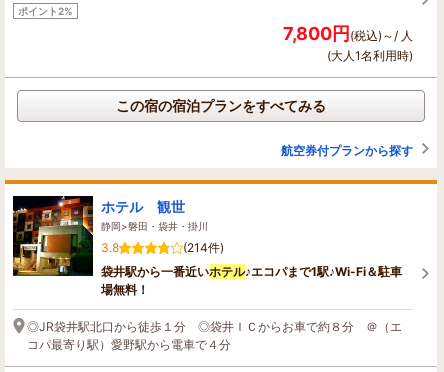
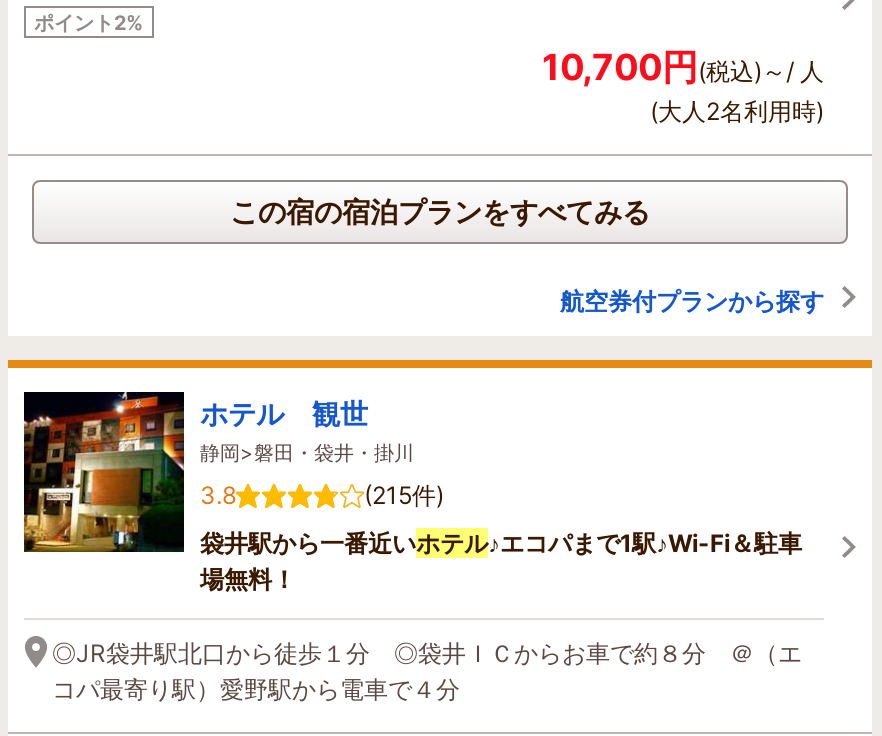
- 7,800円(税込)～/ 人
+ 10,700円(税込)～/ 人

- (大人1名利用時)
+ (大人2名利用時)

- (214件)
+ (215件)
